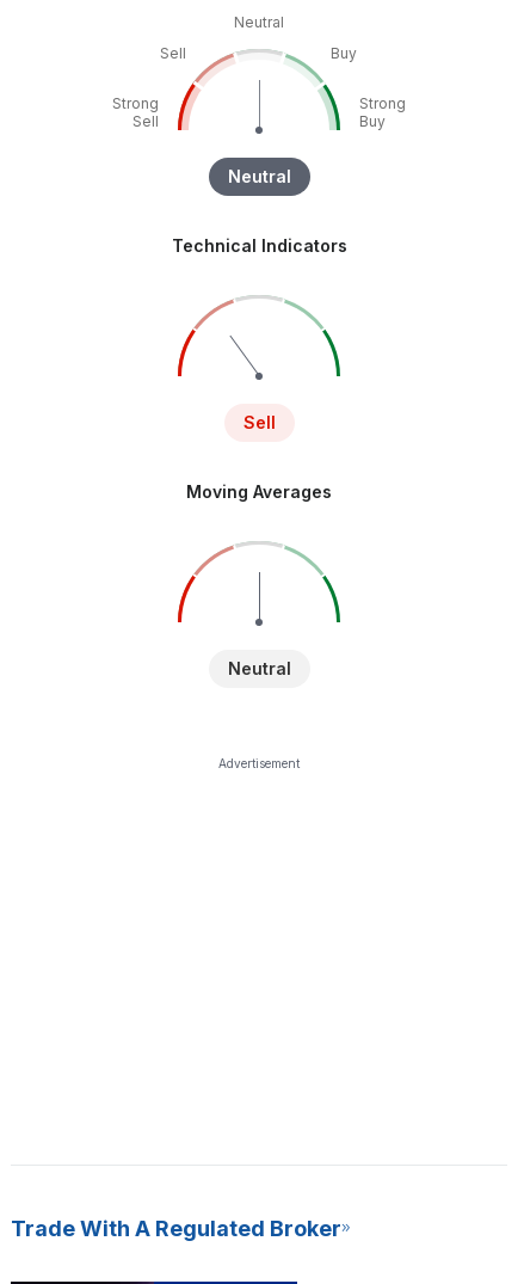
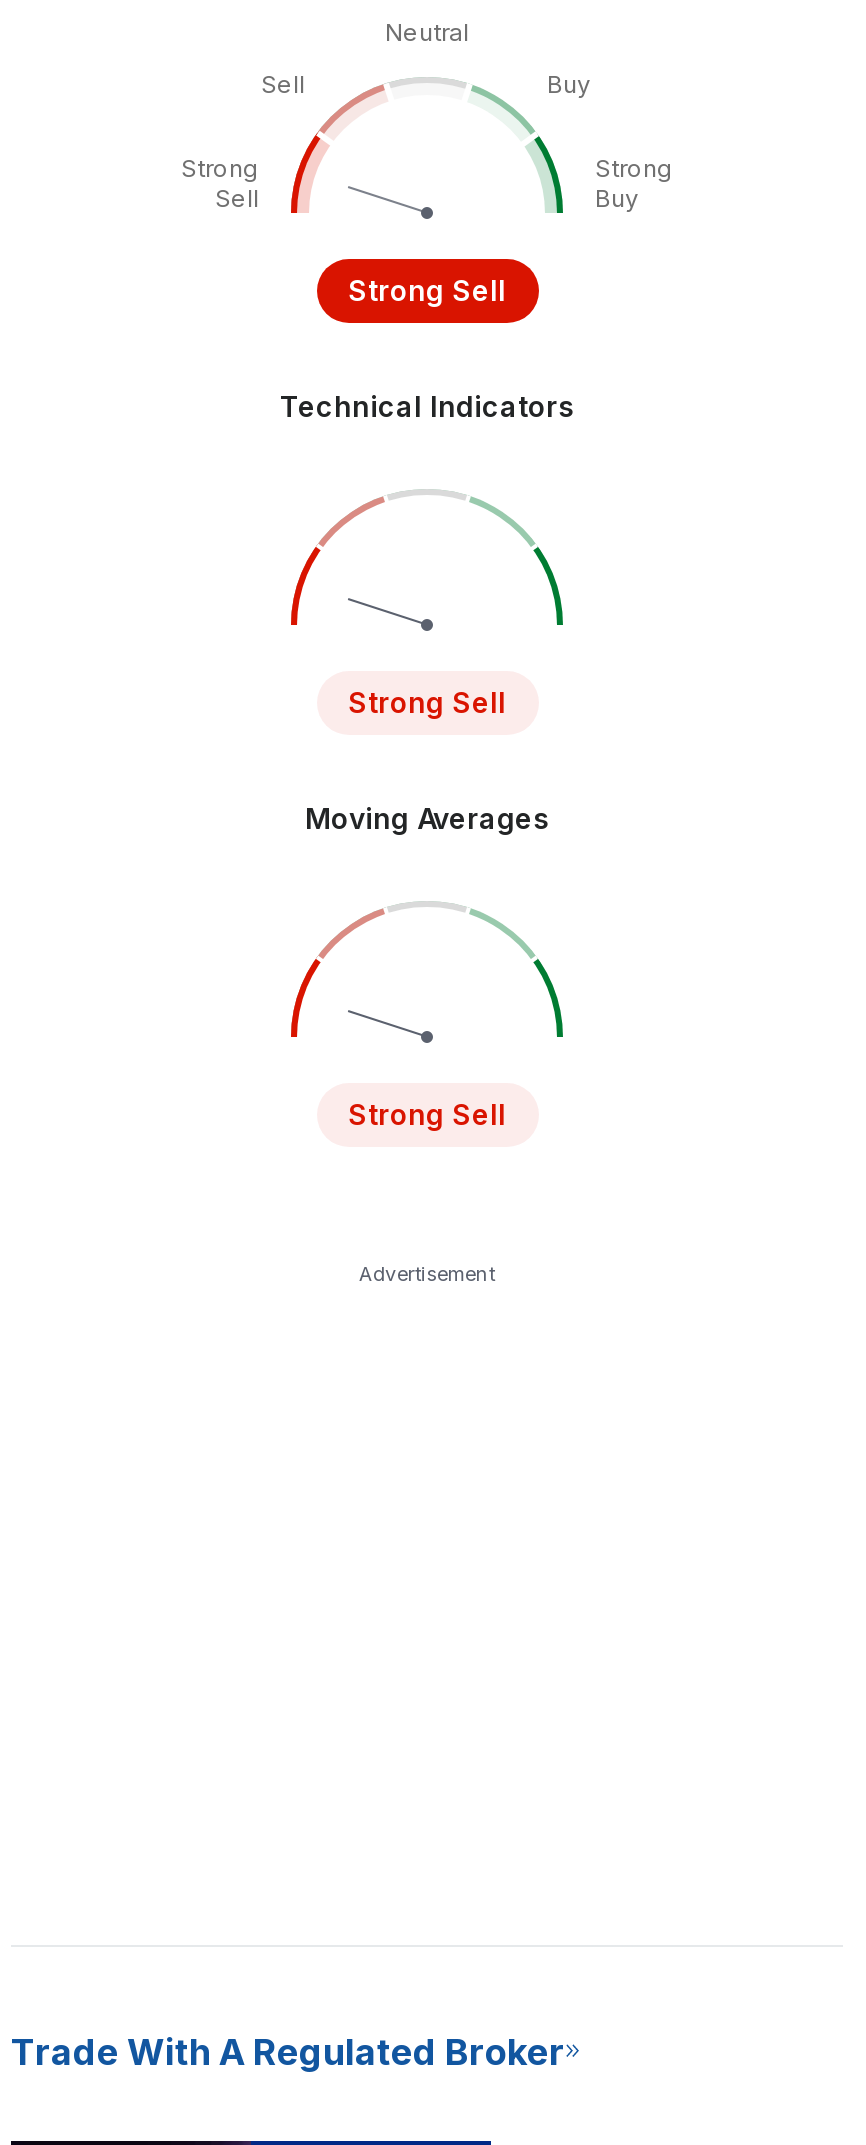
- Neutral
+ Strong Sell

- Sell
+ Strong Sell

- Neutral
+ Strong Sell
